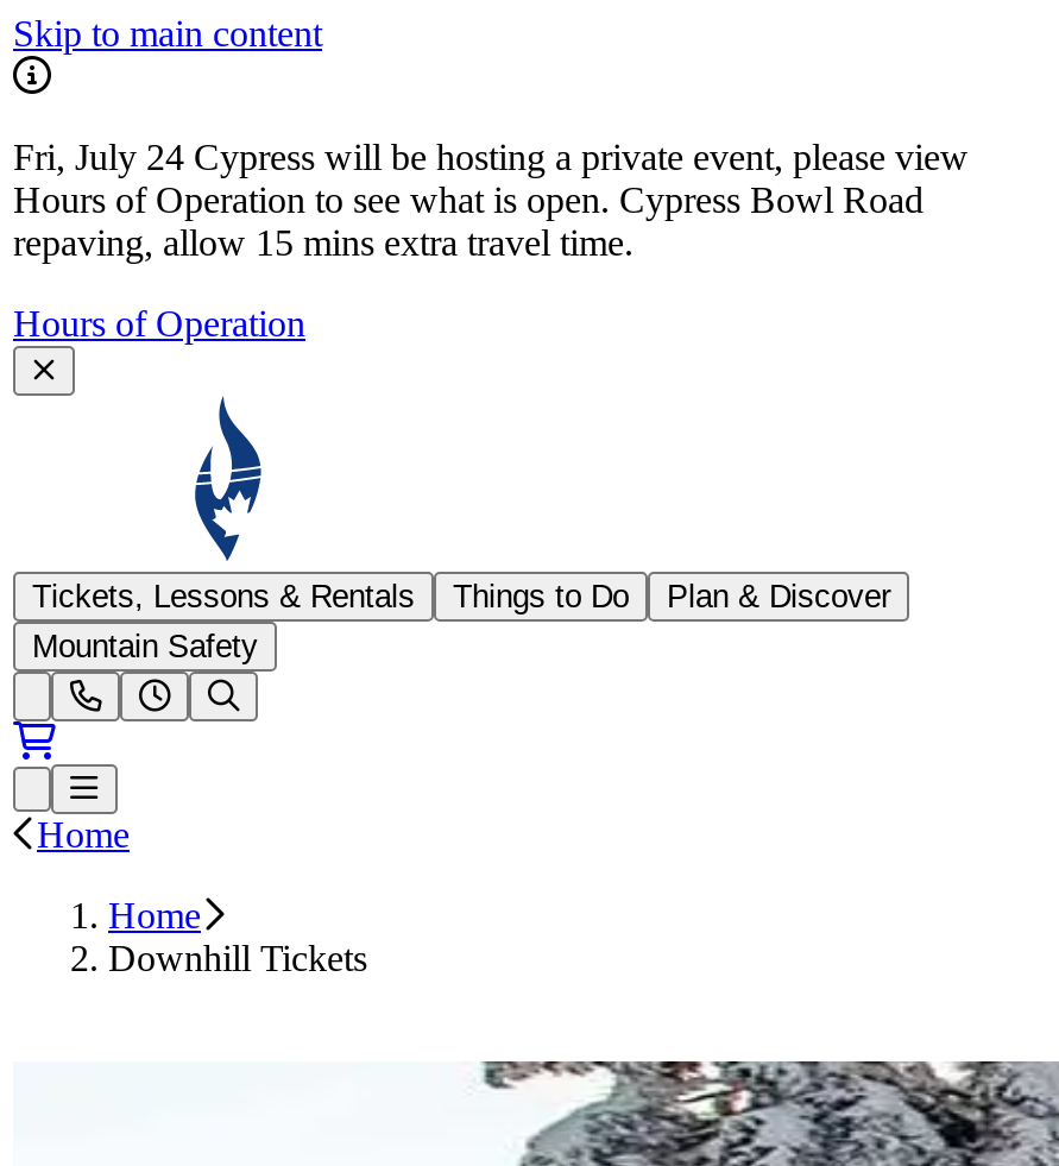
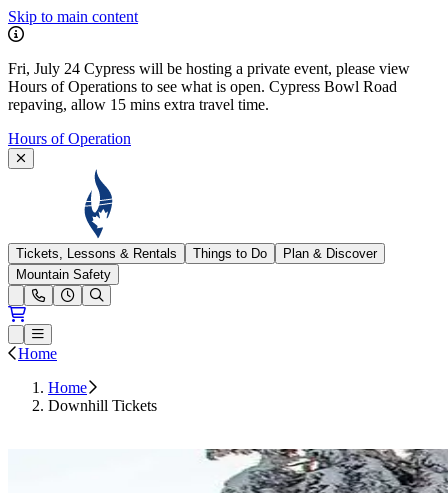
- Hours of Operation to see what is open. Cypress Bowl Road
+ Hours of Operations to see what is open. Cypress Bowl Road
